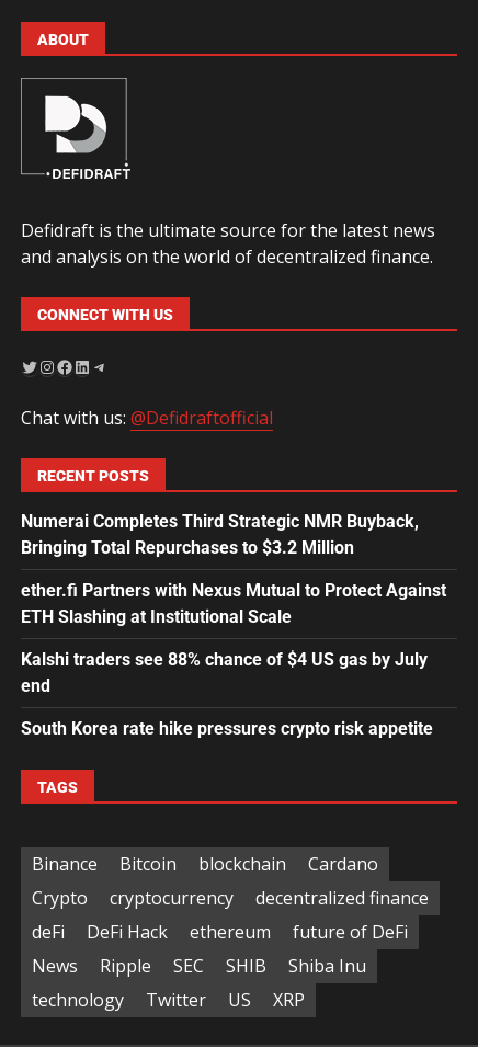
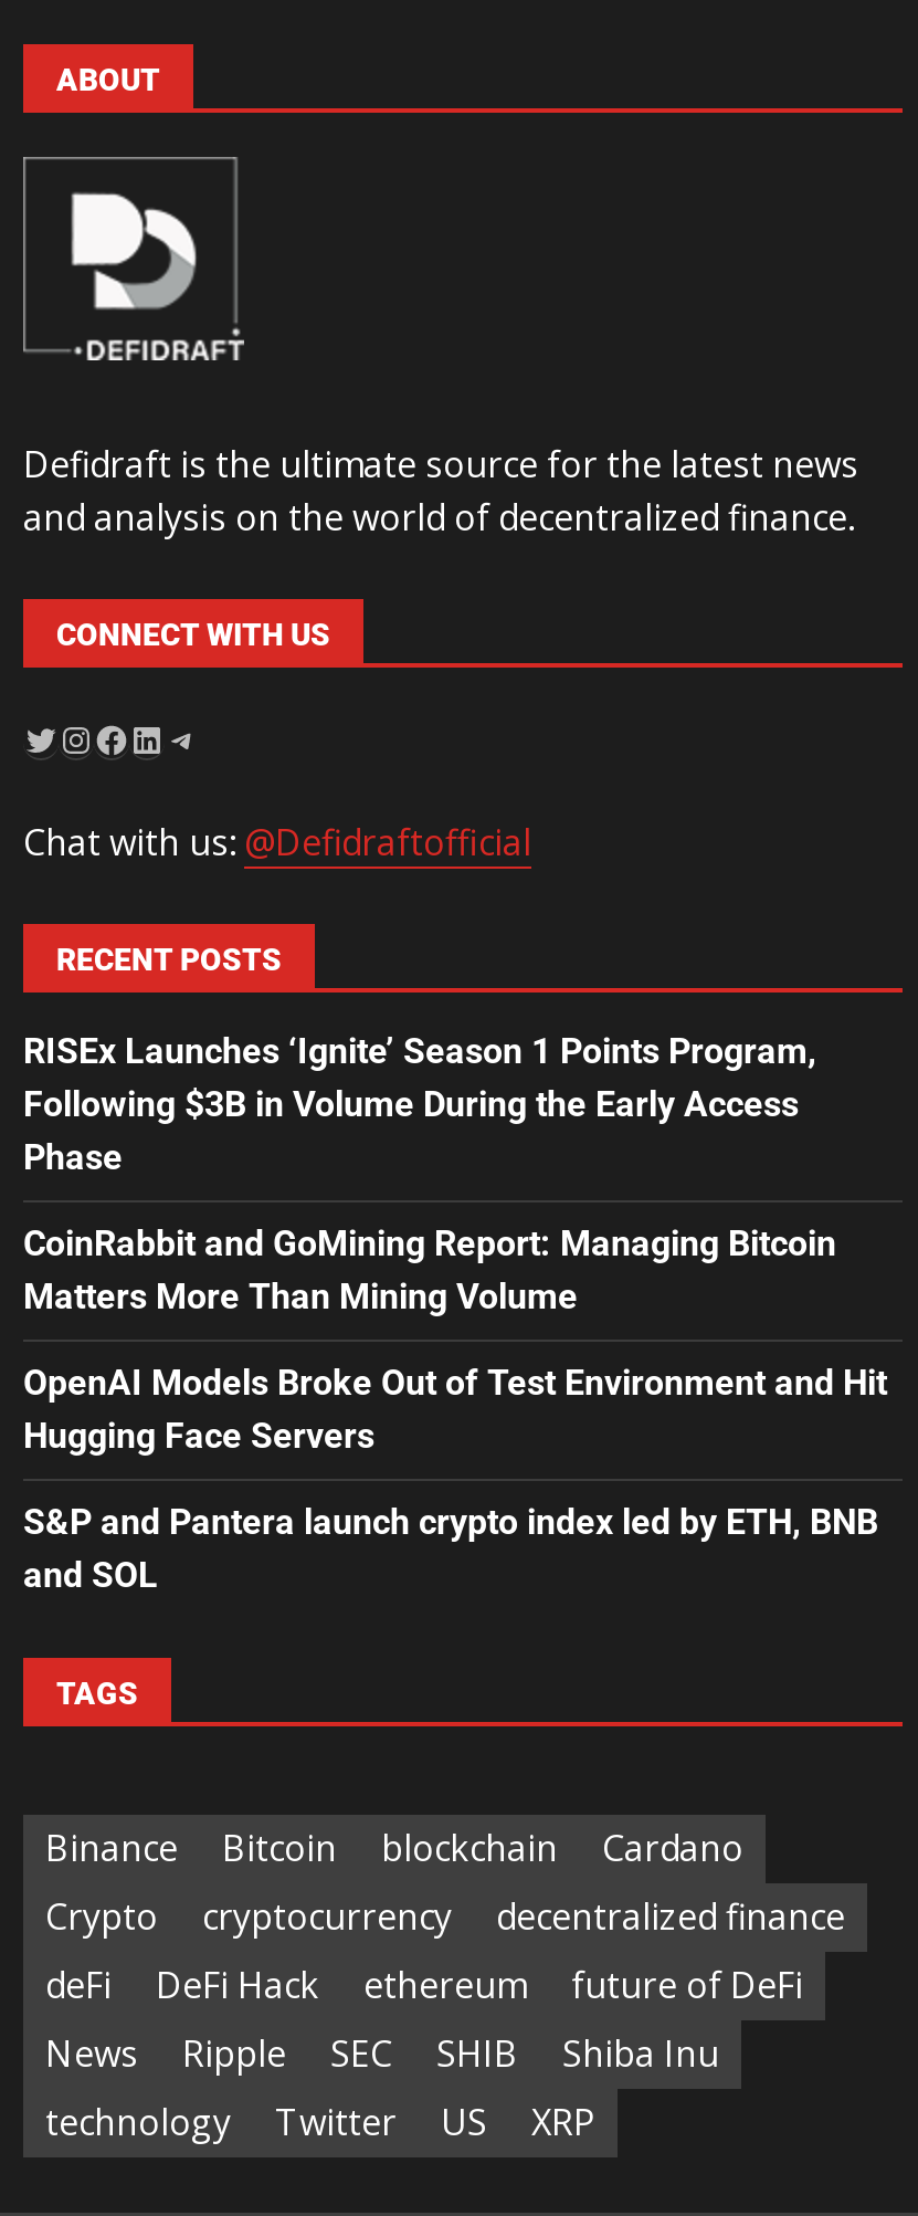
- Numerai Completes Third Strategic NMR Buyback,
- Bringing Total Repurchases to $3.2 Million
+ RISEx Launches ‘Ignite’ Season 1 Points Program,
+ Following $3B in Volume During the Early Access
+ Phase

- ether.fi Partners with Nexus Mutual to Protect Against
- ETH Slashing at Institutional Scale
+ CoinRabbit and GoMining Report: Managing Bitcoin
+ Matters More Than Mining Volume

- Kalshi traders see 88% chance of $4 US gas by July
- end
+ OpenAI Models Broke Out of Test Environment and Hit
+ Hugging Face Servers

- South Korea rate hike pressures crypto risk appetite
+ S&P and Pantera launch crypto index led by ETH, BNB
+ and SOL
